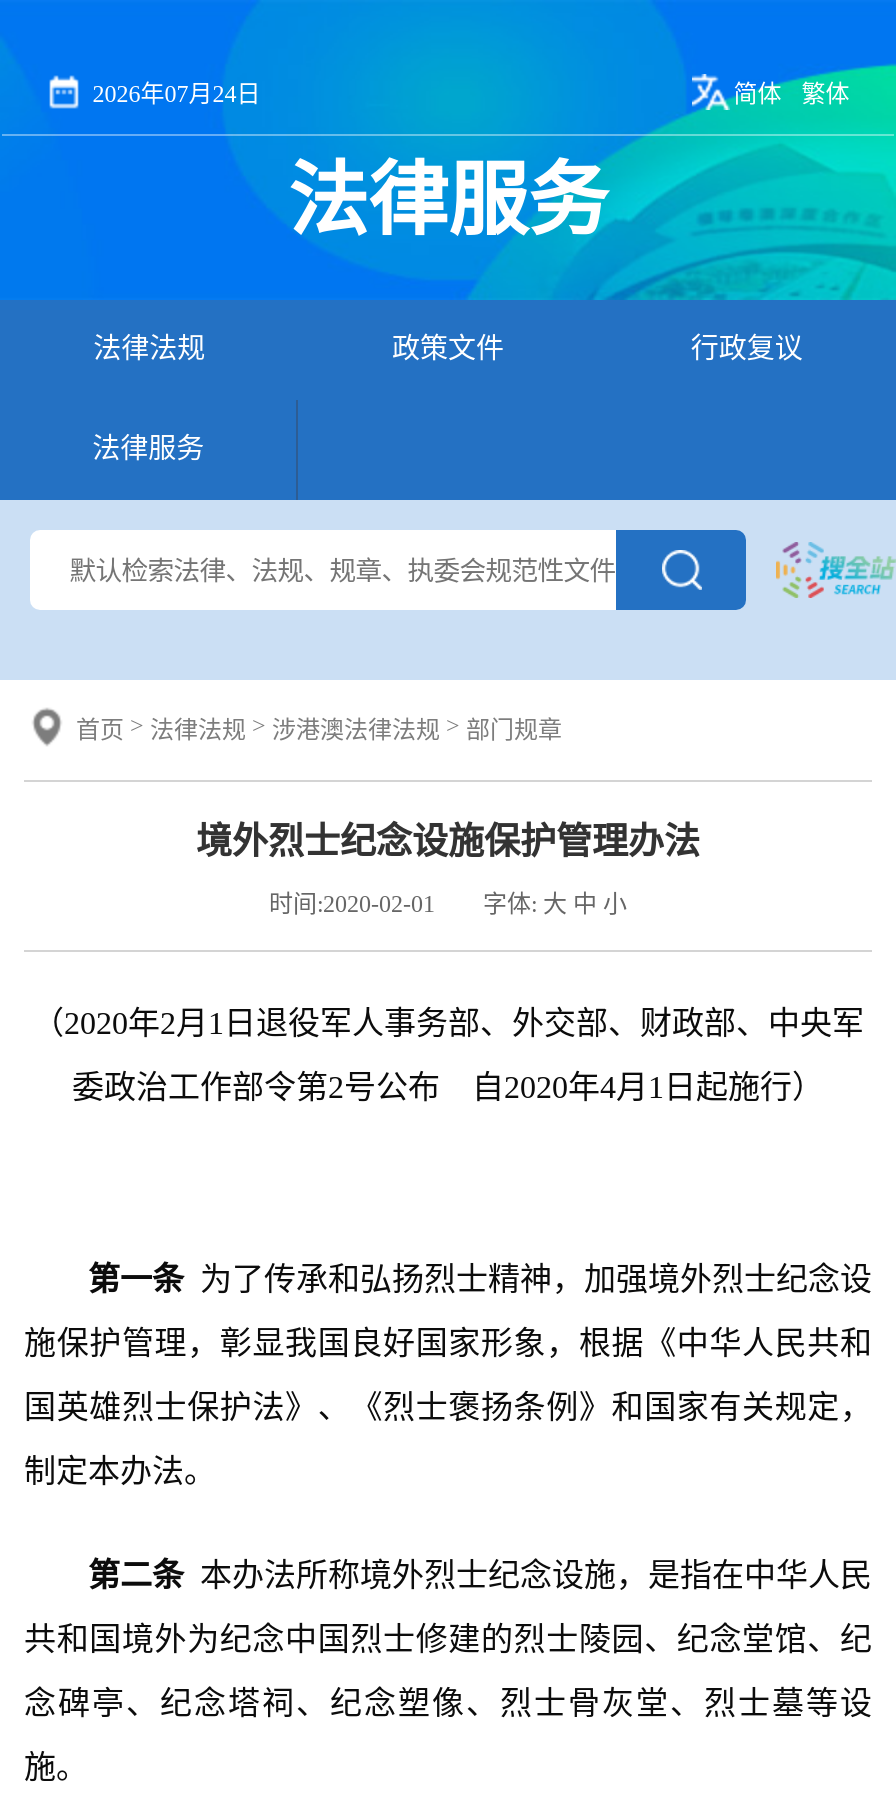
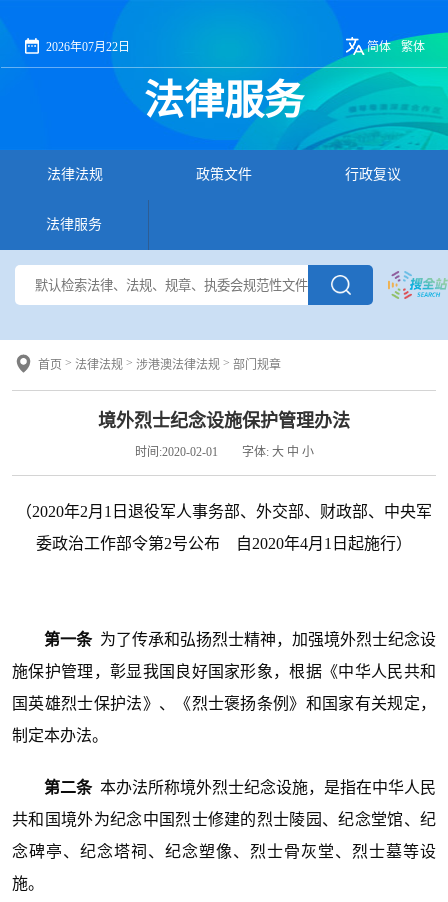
- 2026年07月24日
+ 2026年07月22日
